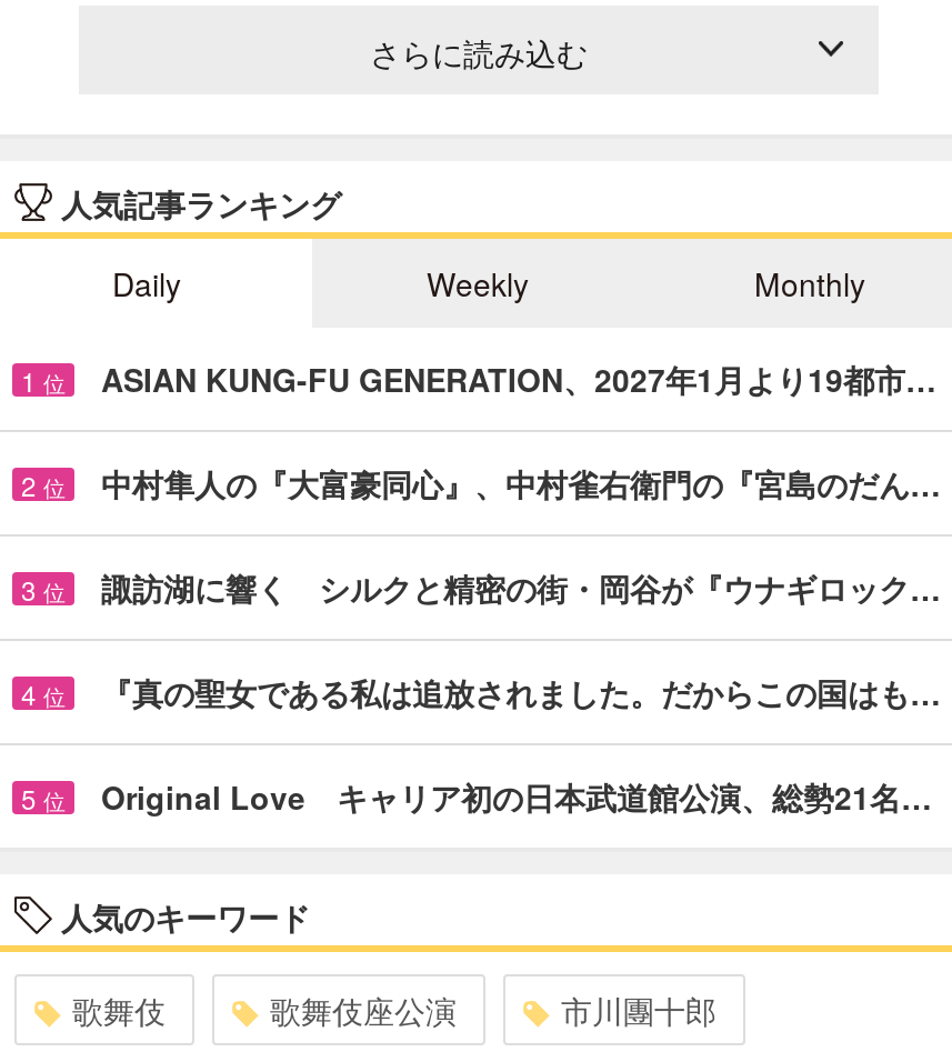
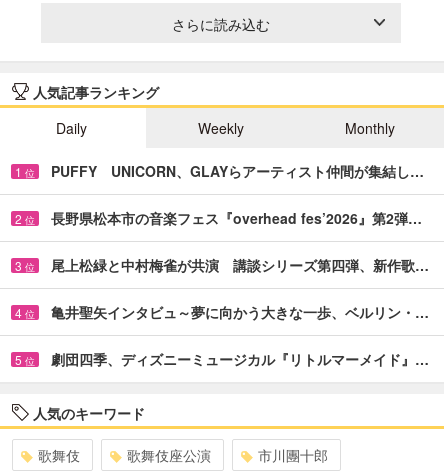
- ASIAN KUNG-FU GENERATION、2027年1月より19都市…
+ PUFFY UNICORN、GLAYらアーティスト仲間が集結し…

- 中村隼人の『大富豪同心』、中村雀右衛門の『宮島のだん…
+ 長野県松本市の音楽フェス『overhead fes’2026』第2弾…

- 諏訪湖に響く シルクと精密の街・岡谷が『ウナギロック…
+ 尾上松緑と中村梅雀が共演 講談シリーズ第四弾、新作歌…

- 『真の聖女である私は追放されました。だからこの国はも…
+ 亀井聖矢インタビュ～夢に向かう大きな一歩、ベルリン・…

- Original Love キャリア初の日本武道館公演、総勢21名…
+ 劇団四季、ディズニーミュージカル『リトルマーメイド』…
